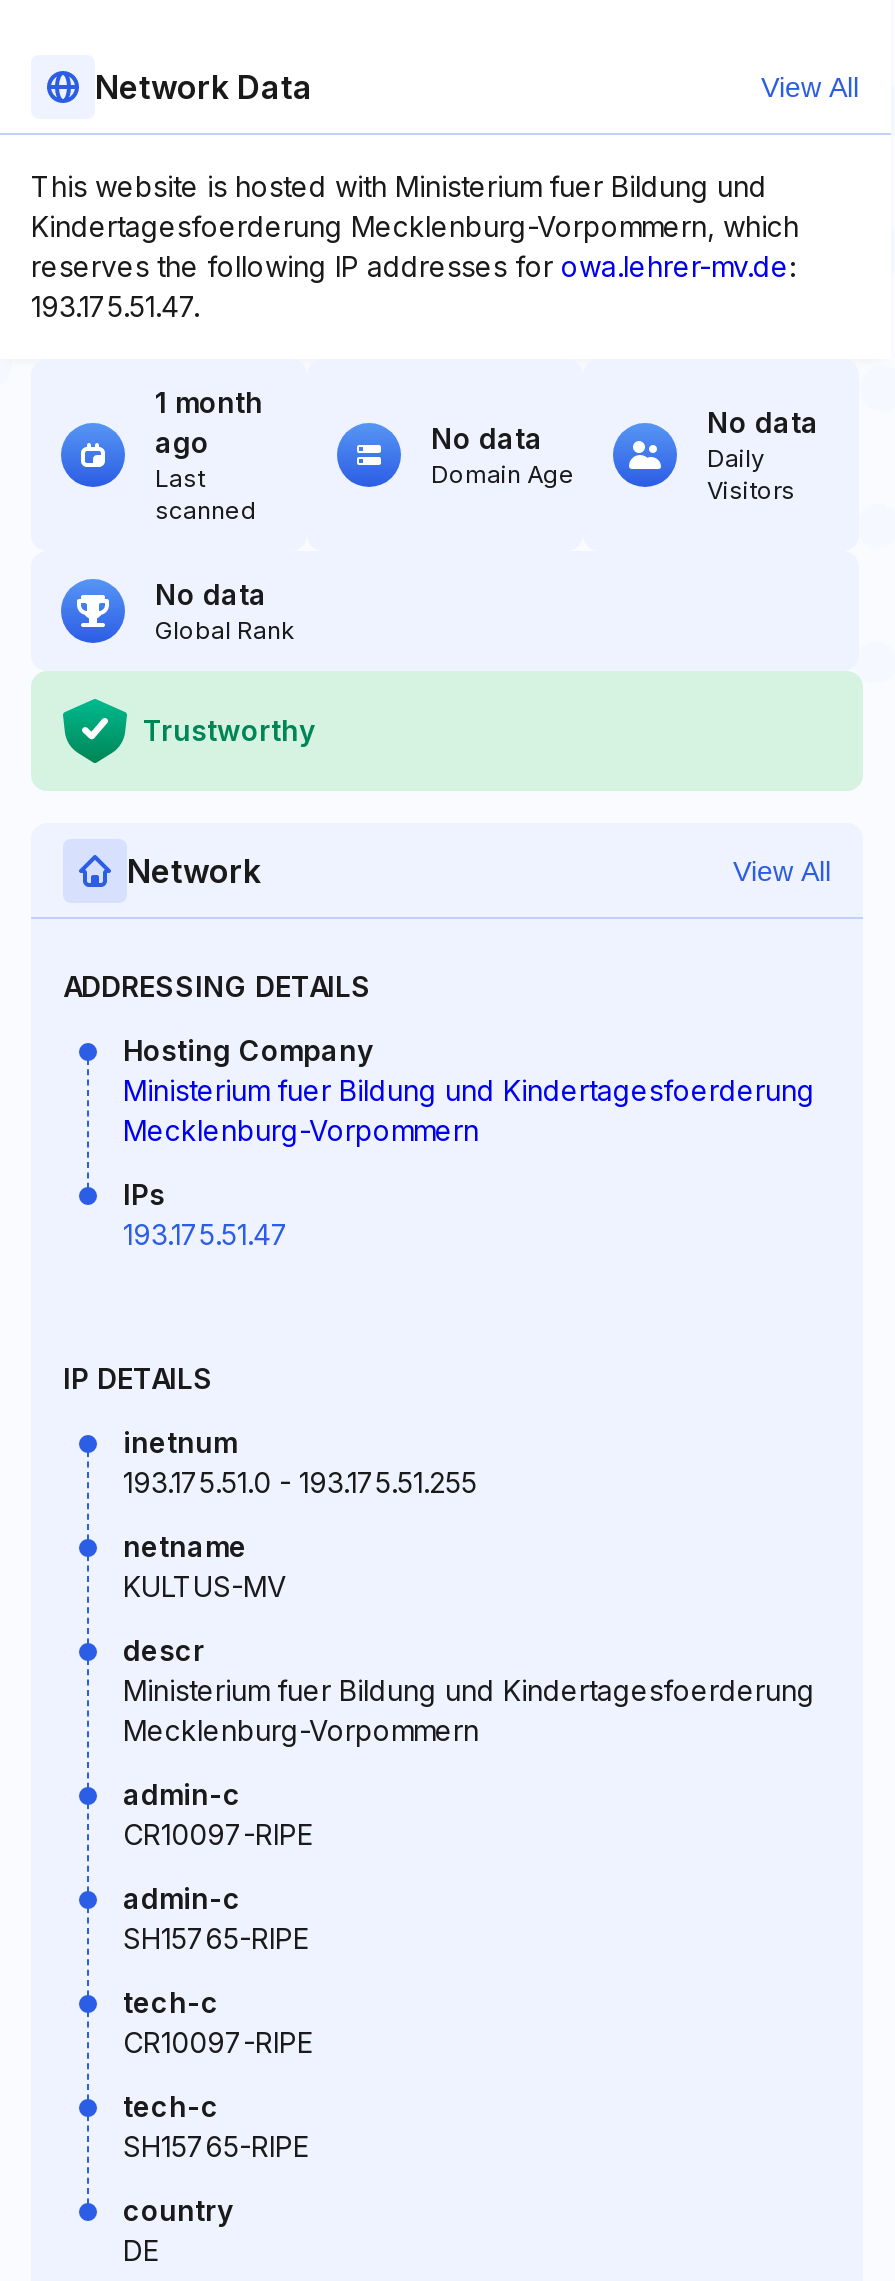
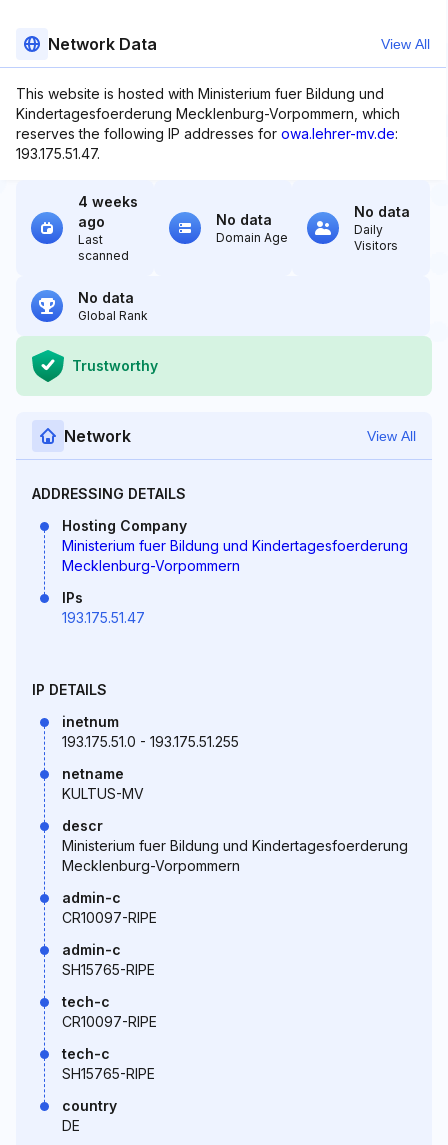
- 1 month
+ 4 weeks
